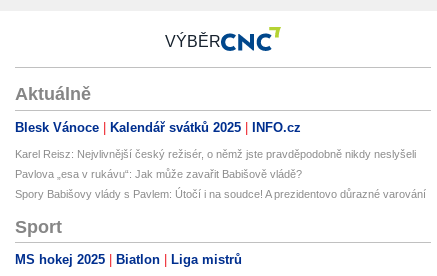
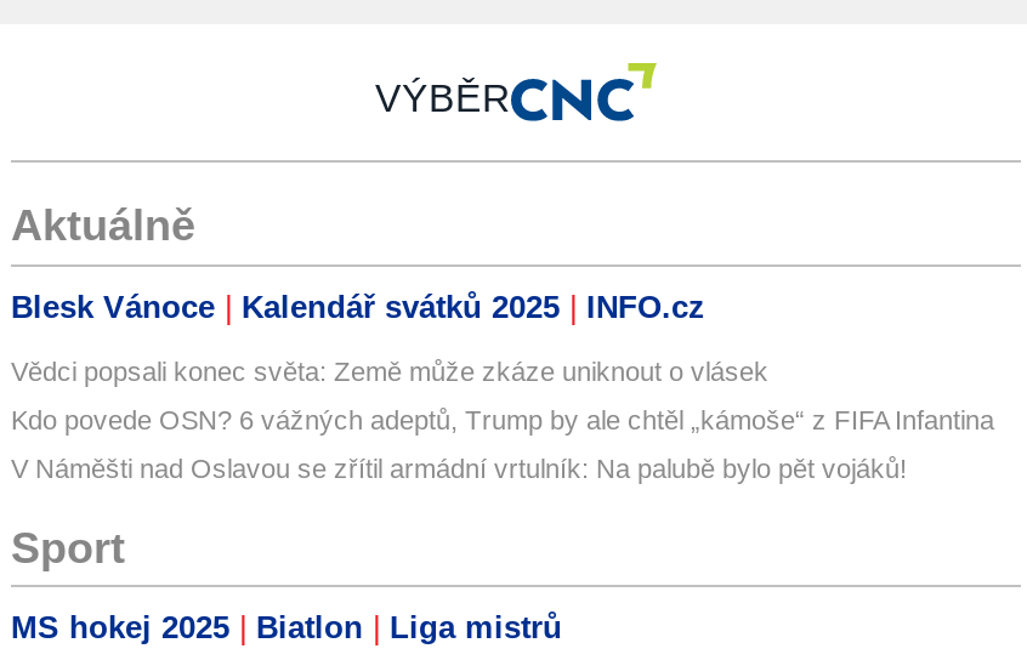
- Karel Reisz: Nejvlivnější český režisér, o němž jste pravděpodobně nikdy neslyšeli
+ Vědci popsali konec světa: Země může zkáze uniknout o vlásek

- Pavlova „esa v rukávu“: Jak může zavařit Babišově vládě?
+ Kdo povede OSN? 6 vážných adeptů, Trump by ale chtěl „kámoše“ z FIFA Infantina

- Spory Babišovy vlády s Pavlem: Útočí i na soudce! A prezidentovo důrazné varování
+ V Náměšti nad Oslavou se zřítil armádní vrtulník: Na palubě bylo pět vojáků!
